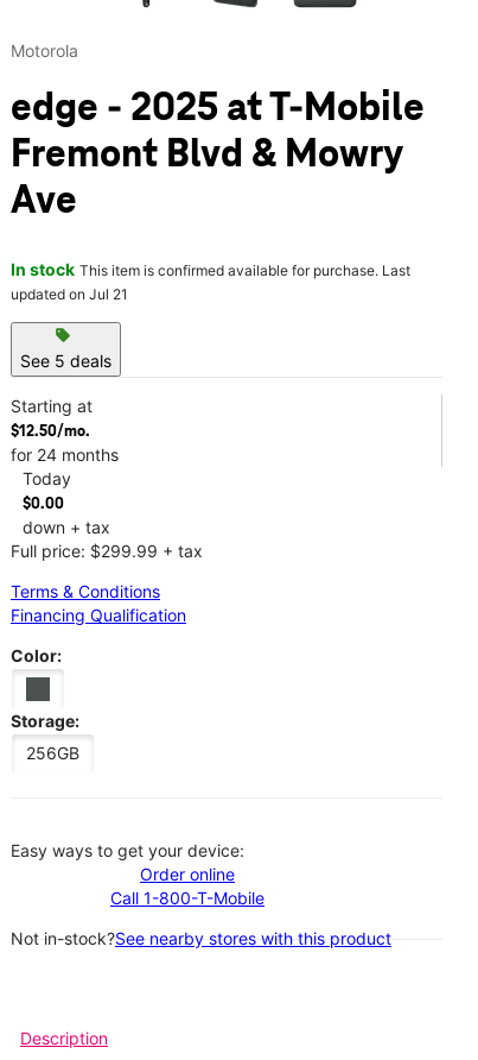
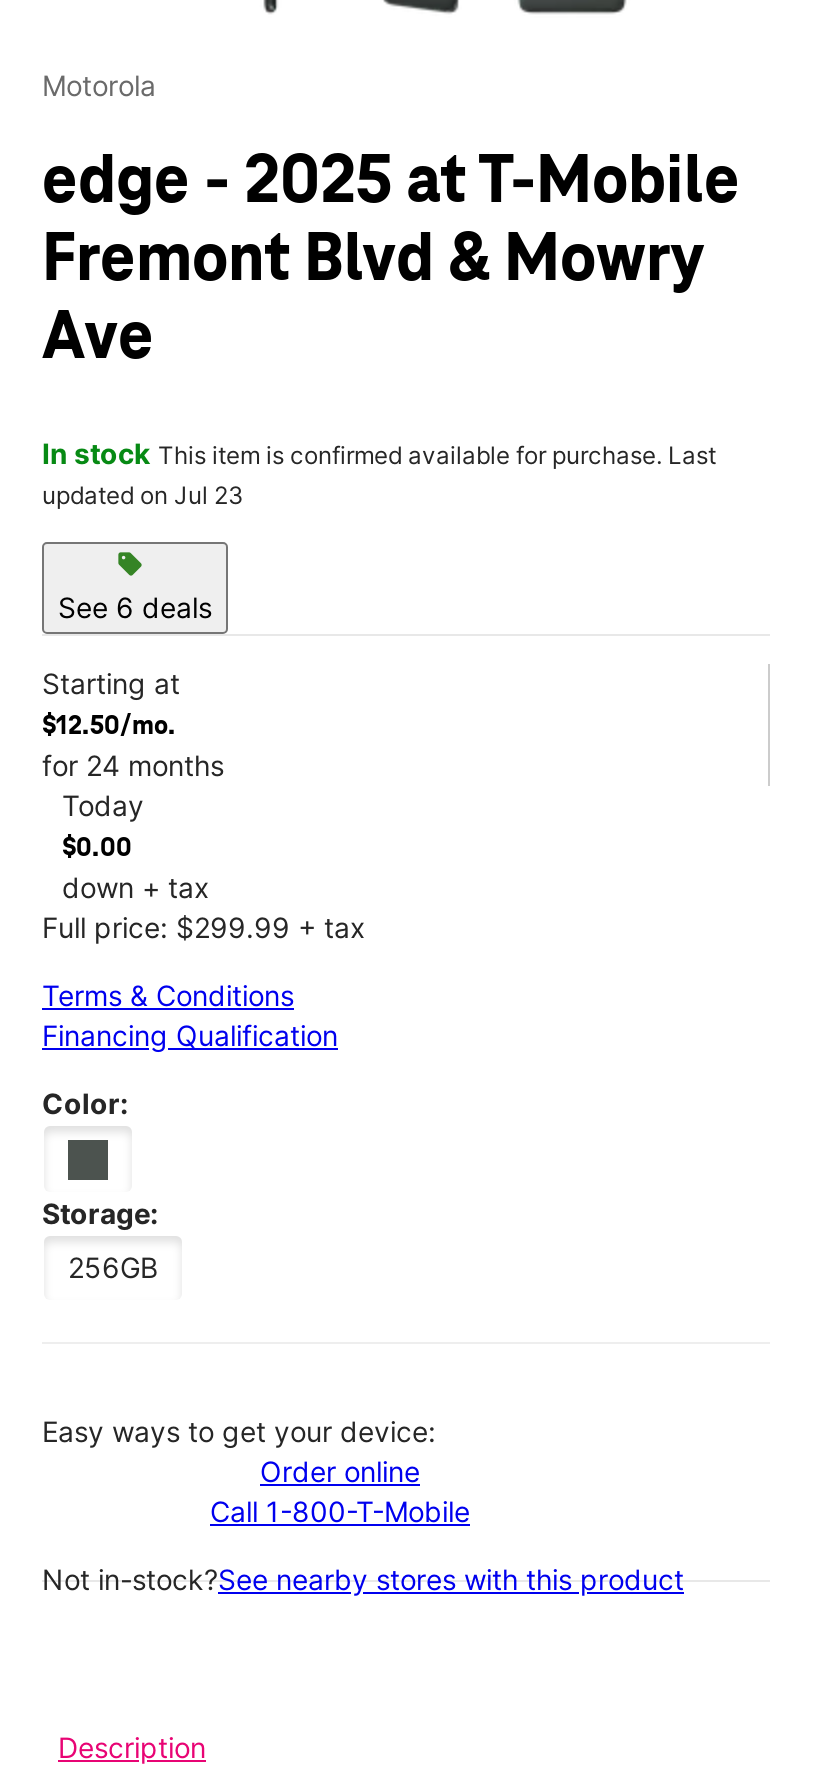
- updated on Jul 21
+ updated on Jul 23

- See 5 deals
+ See 6 deals
